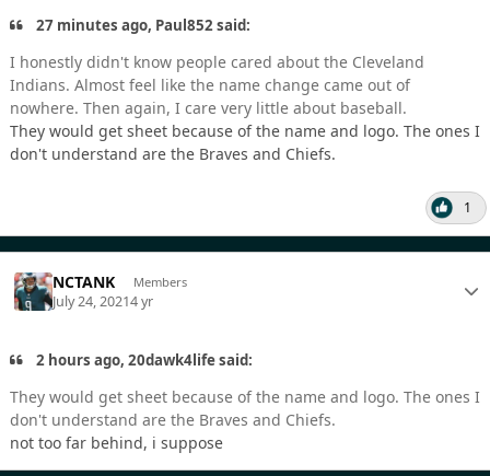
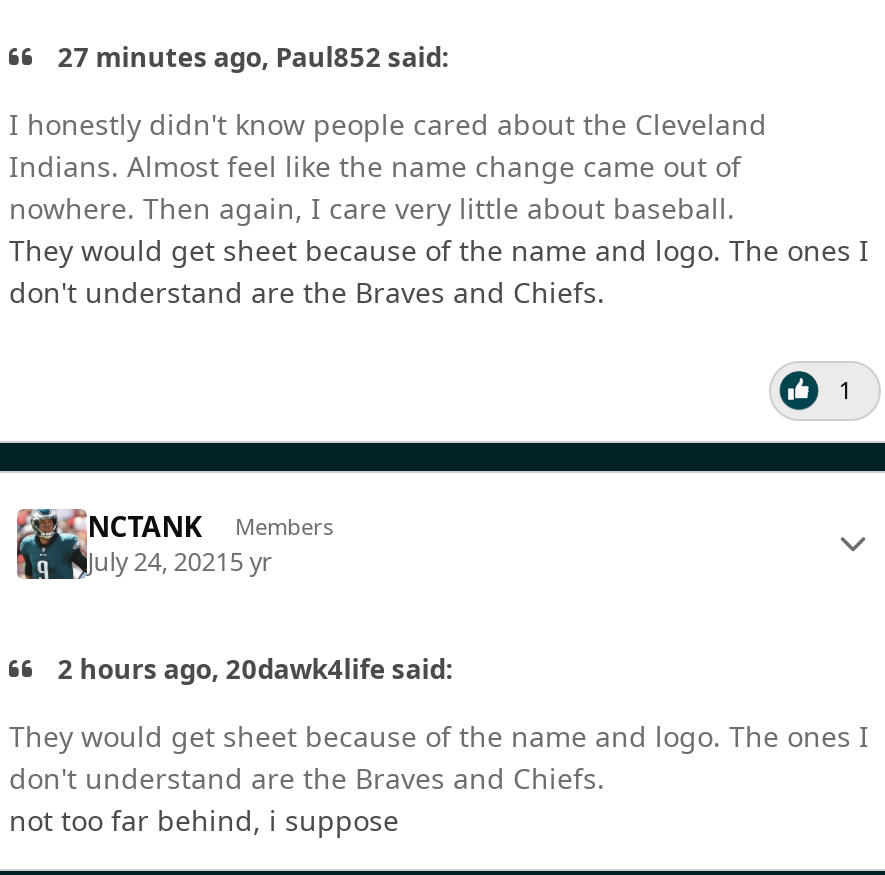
- July 24, 2021 4 yr
+ July 24, 2021 5 yr
